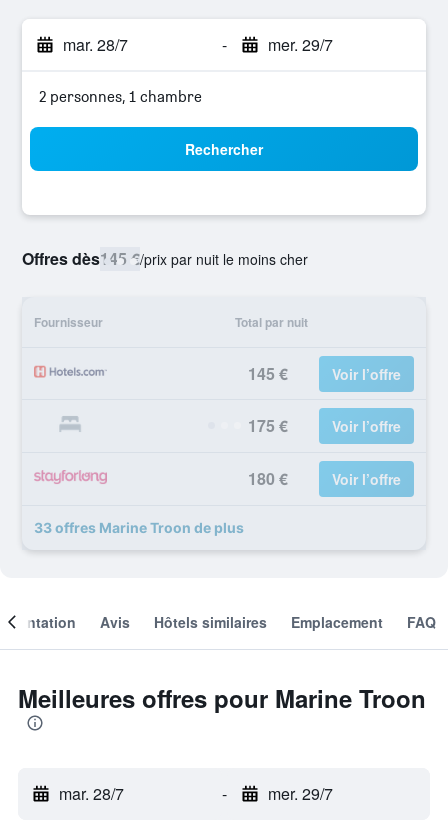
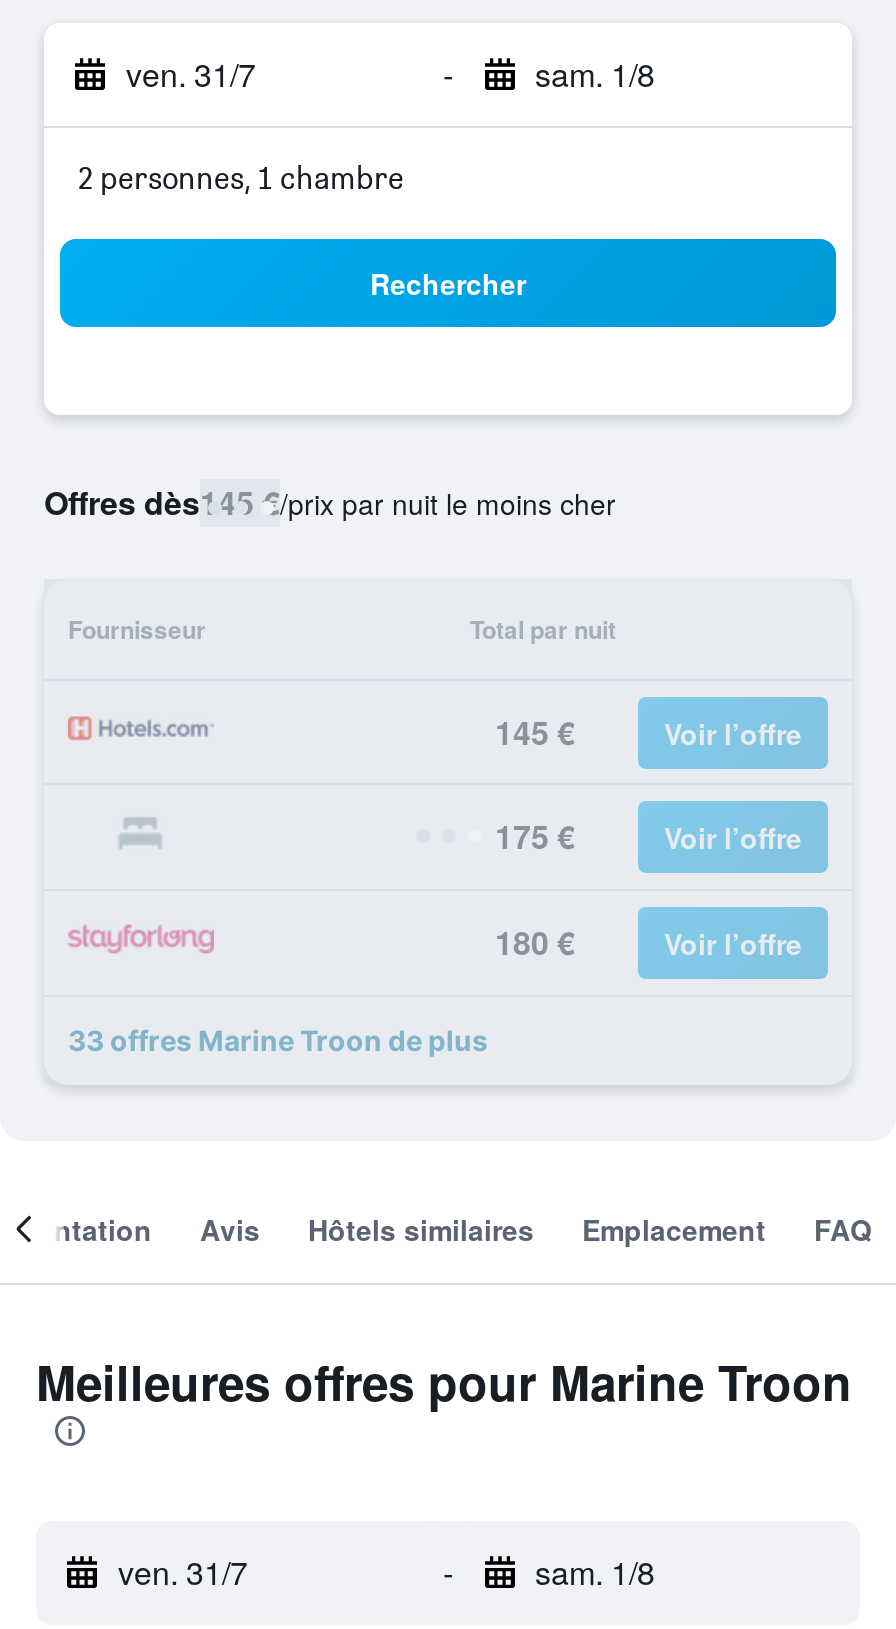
- mar. 28/7
+ ven. 31/7

- mer. 29/7
+ sam. 1/8

- mar. 28/7
+ ven. 31/7

- mer. 29/7
+ sam. 1/8
